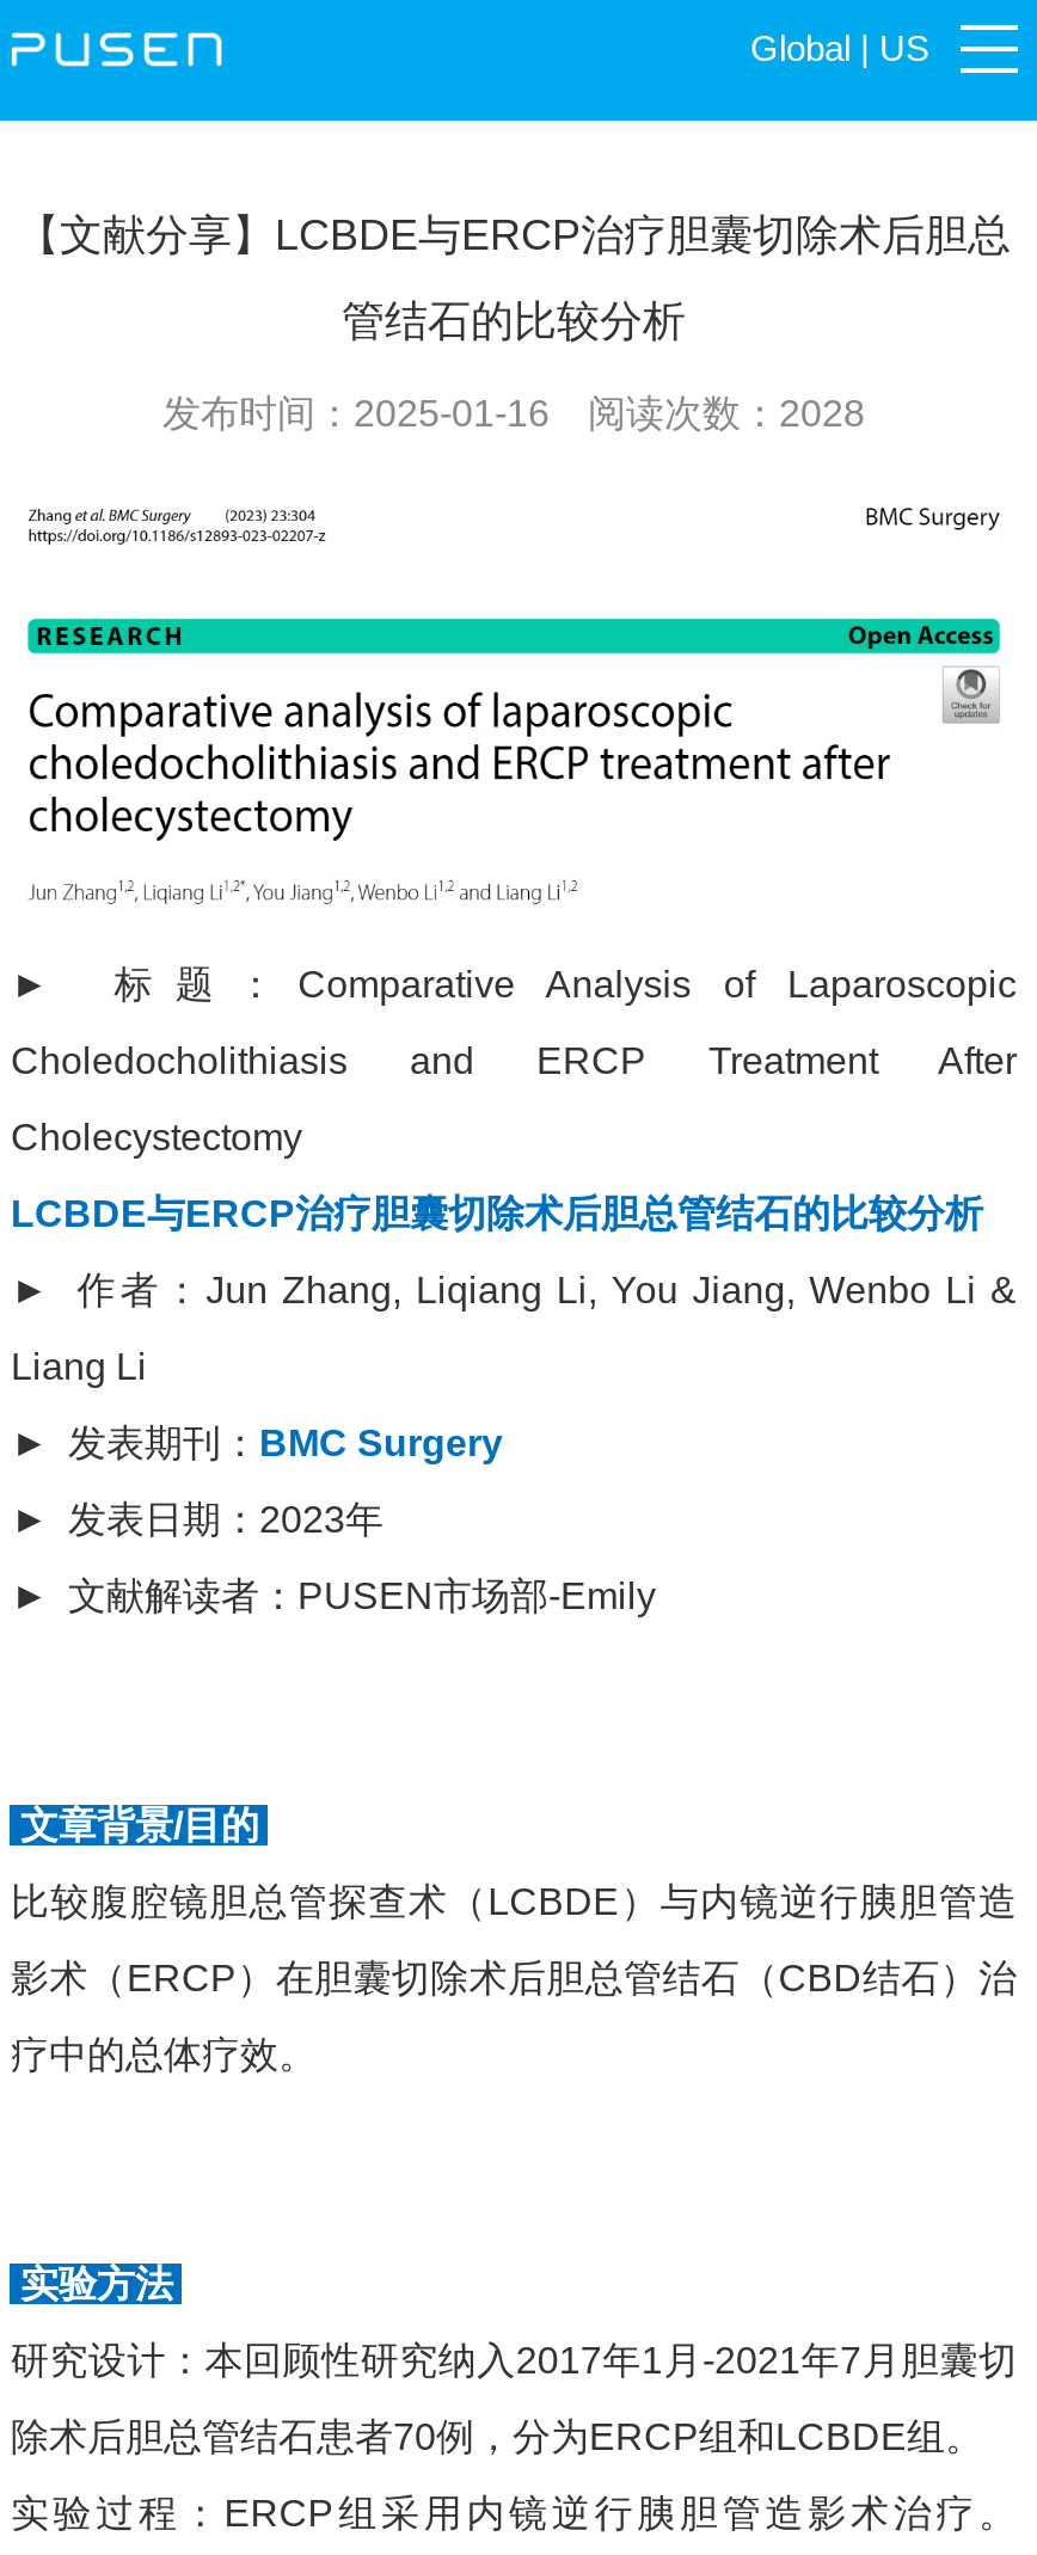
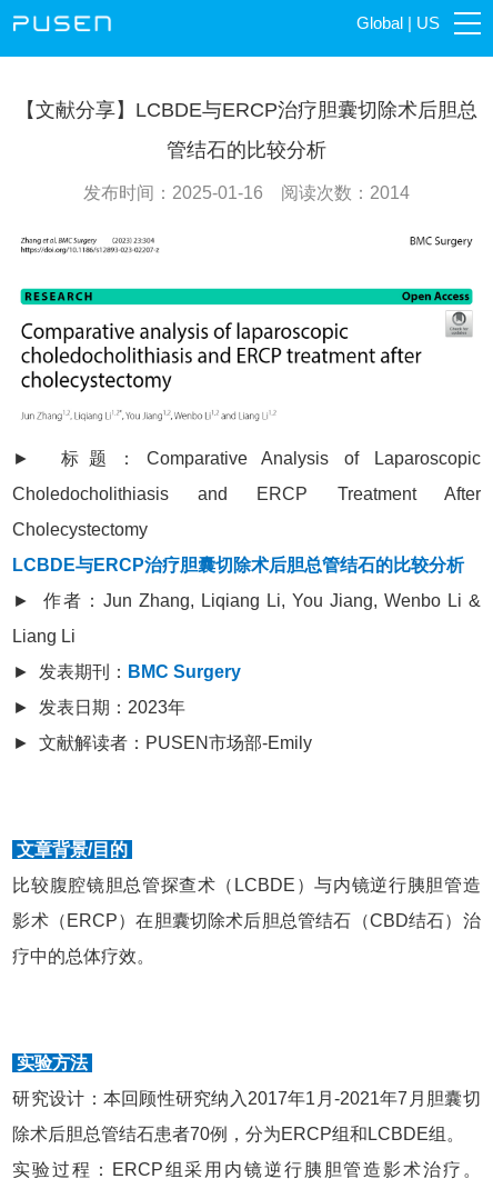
- 发布时间：2025-01-16 阅读次数：2028
+ 发布时间：2025-01-16 阅读次数：2014
